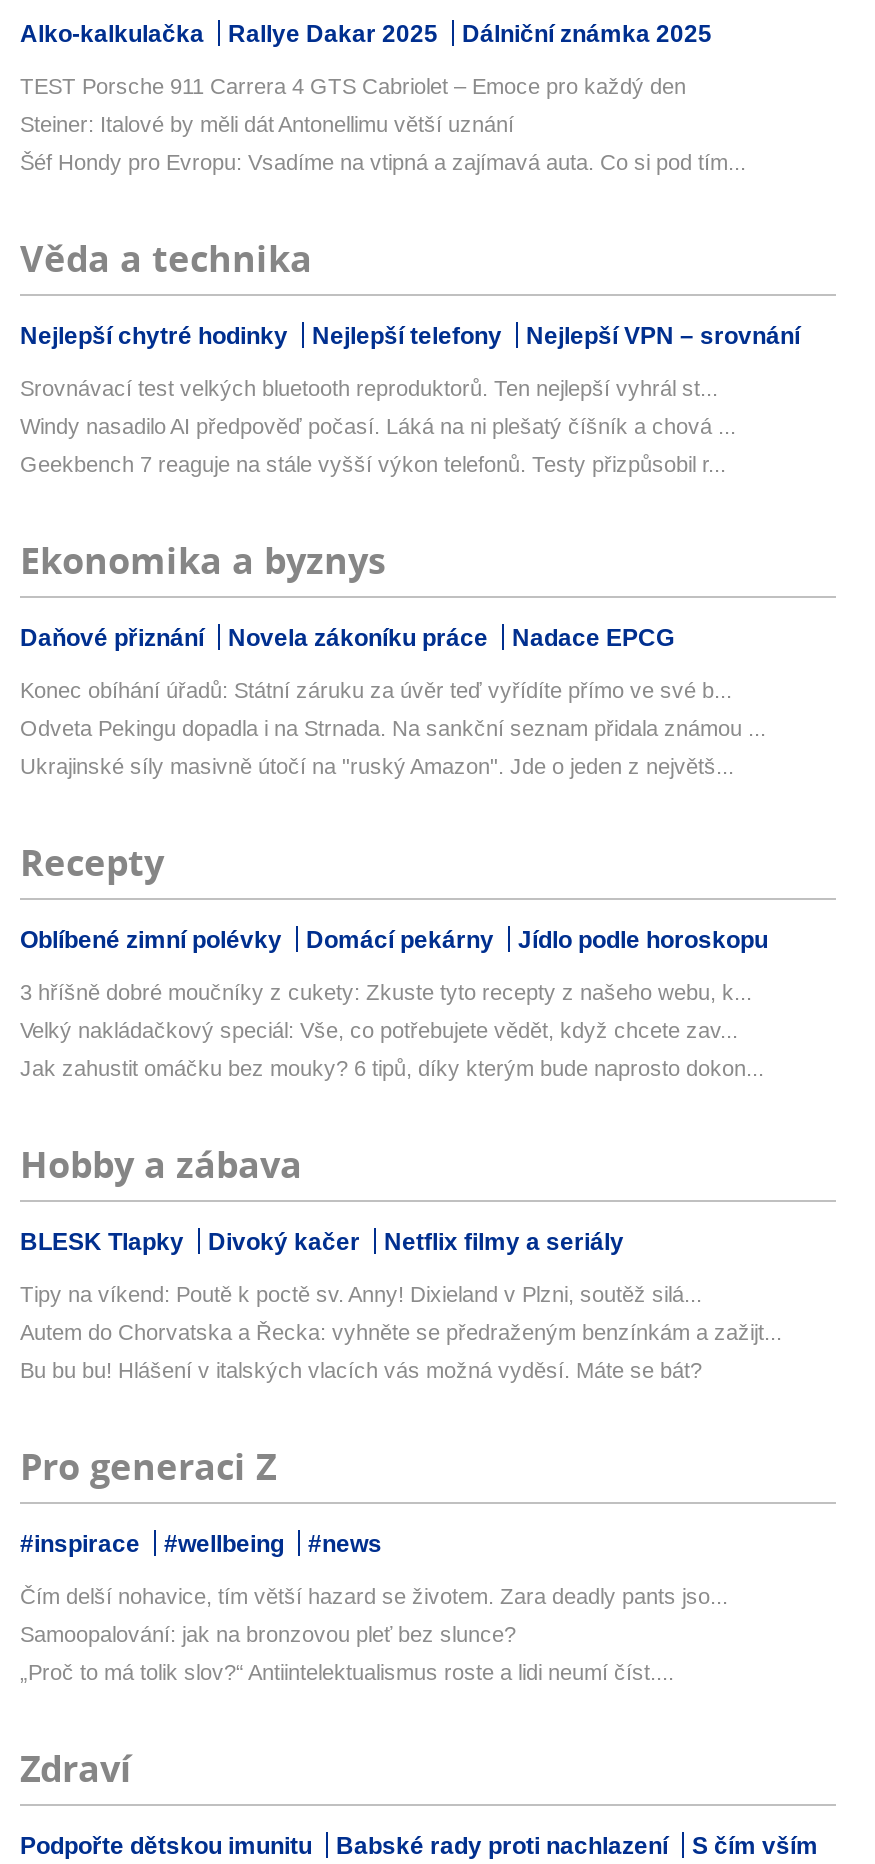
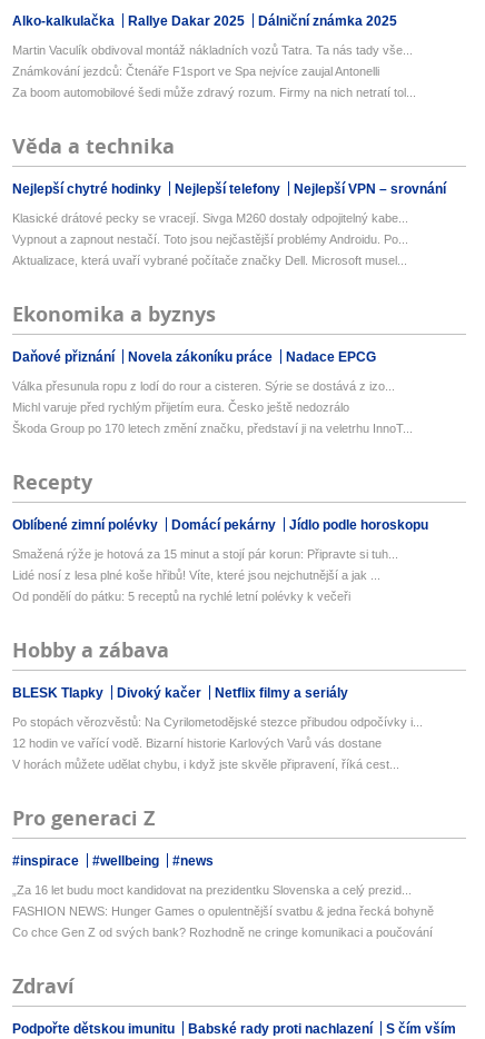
- TEST Porsche 911 Carrera 4 GTS Cabriolet – Emoce pro každý den
+ Martin Vaculík obdivoval montáž nákladních vozů Tatra. Ta nás tady vše...

- Steiner: Italové by měli dát Antonellimu větší uznání
+ Známkování jezdců: Čtenáře F1sport ve Spa nejvíce zaujal Antonelli

- Šéf Hondy pro Evropu: Vsadíme na vtipná a zajímavá auta. Co si pod tím...
+ Za boom automobilové šedi může zdravý rozum. Firmy na nich netratí tol...

- Srovnávací test velkých bluetooth reproduktorů. Ten nejlepší vyhrál st...
+ Klasické drátové pecky se vracejí. Sivga M260 dostaly odpojitelný kabe...

- Windy nasadilo AI předpověď počasí. Láká na ni plešatý číšník a chová ...
+ Vypnout a zapnout nestačí. Toto jsou nejčastější problémy Androidu. Po...

- Geekbench 7 reaguje na stále vyšší výkon telefonů. Testy přizpůsobil r...
+ Aktualizace, která uvaří vybrané počítače značky Dell. Microsoft musel...

- Konec obíhání úřadů: Státní záruku za úvěr teď vyřídíte přímo ve své b...
+ Válka přesunula ropu z lodí do rour a cisteren. Sýrie se dostává z izo...

- Odveta Pekingu dopadla i na Strnada. Na sankční seznam přidala známou ...
+ Michl varuje před rychlým přijetím eura. Česko ještě nedozrálo

- Ukrajinské síly masivně útočí na "ruský Amazon". Jde o jeden z největš...
+ Škoda Group po 170 letech změní značku, představí ji na veletrhu InnoT...

- 3 hříšně dobré moučníky z cukety: Zkuste tyto recepty z našeho webu, k...
+ Smažená rýže je hotová za 15 minut a stojí pár korun: Připravte si tuh...

- Velký nakládačkový speciál: Vše, co potřebujete vědět, když chcete zav...
+ Lidé nosí z lesa plné koše hřibů! Víte, které jsou nejchutnější a jak ...

- Jak zahustit omáčku bez mouky? 6 tipů, díky kterým bude naprosto dokon...
+ Od pondělí do pátku: 5 receptů na rychlé letní polévky k večeři

- Tipy na víkend: Poutě k poctě sv. Anny! Dixieland v Plzni, soutěž silá...
+ Po stopách věrozvěstů: Na Cyrilometodějské stezce přibudou odpočívky i...

- Autem do Chorvatska a Řecka: vyhněte se předraženým benzínkám a zažijt...
+ 12 hodin ve vařící vodě. Bizarní historie Karlových Varů vás dostane

- Bu bu bu! Hlášení v italských vlacích vás možná vyděsí. Máte se bát?
+ V horách můžete udělat chybu, i když jste skvěle připravení, říká cest...

- Čím delší nohavice, tím větší hazard se životem. Zara deadly pants jso...
+ „Za 16 let budu moct kandidovat na prezidentku Slovenska a celý prezid...

- Samoopalování: jak na bronzovou pleť bez slunce?
+ FASHION NEWS: Hunger Games o opulentnější svatbu & jedna řecká bohyně

- „Proč to má tolik slov?“ Antiintelektualismus roste a lidi neumí číst....
+ Co chce Gen Z od svých bank? Rozhodně ne cringe komunikaci a poučování
